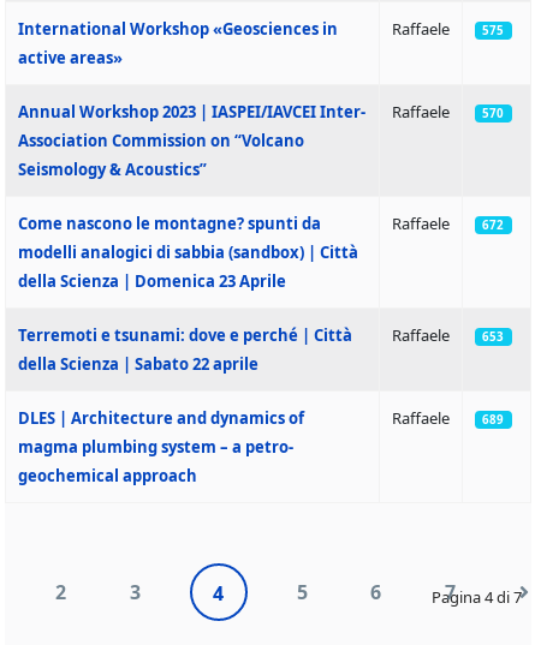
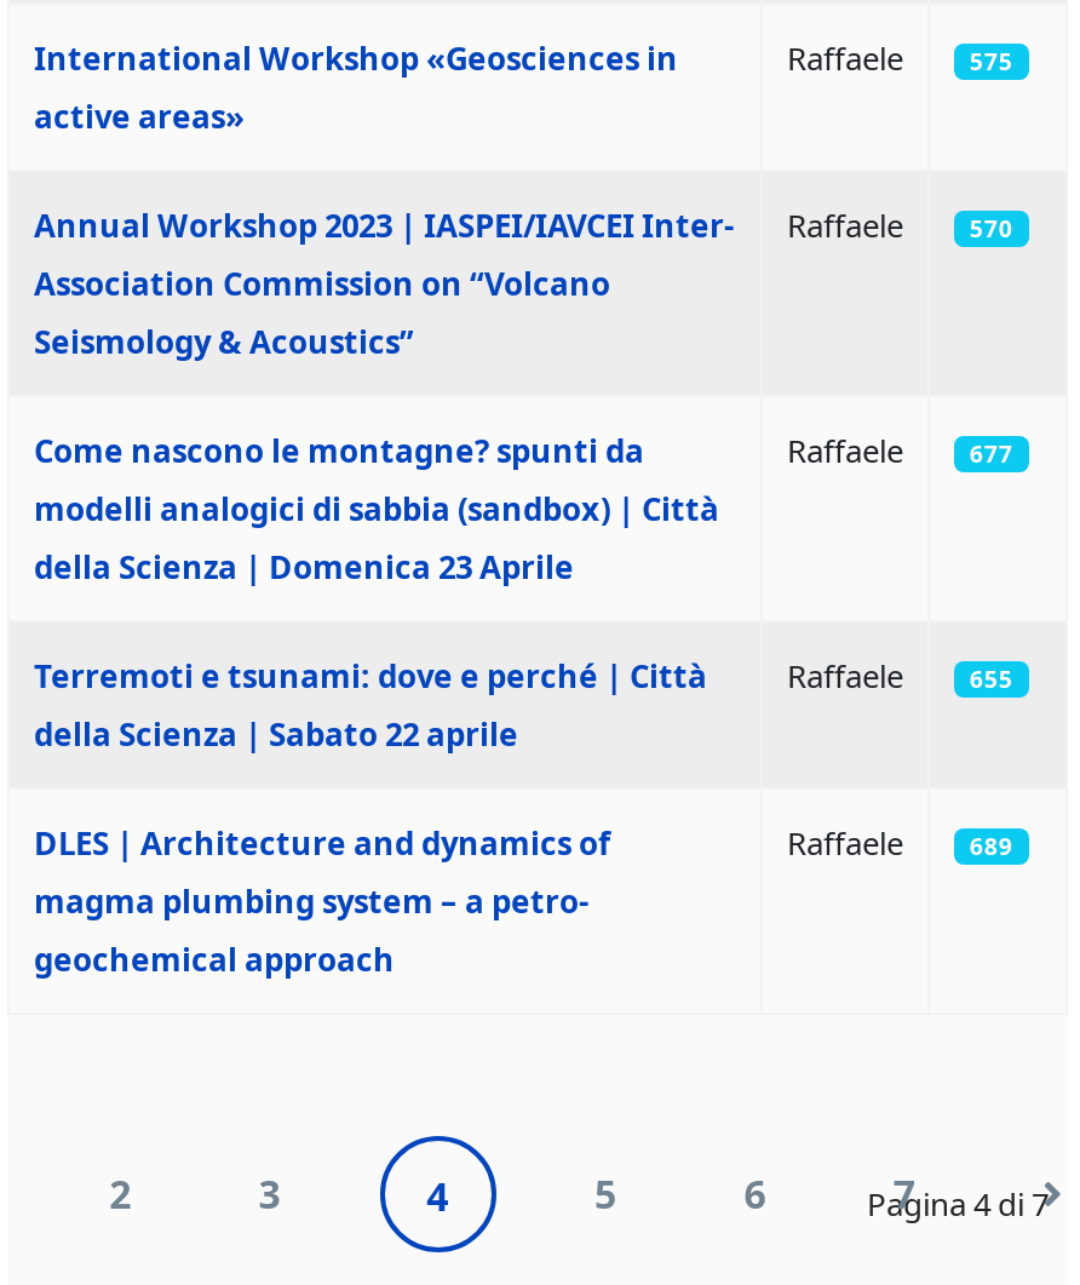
- 672
+ 677

- 653
+ 655
